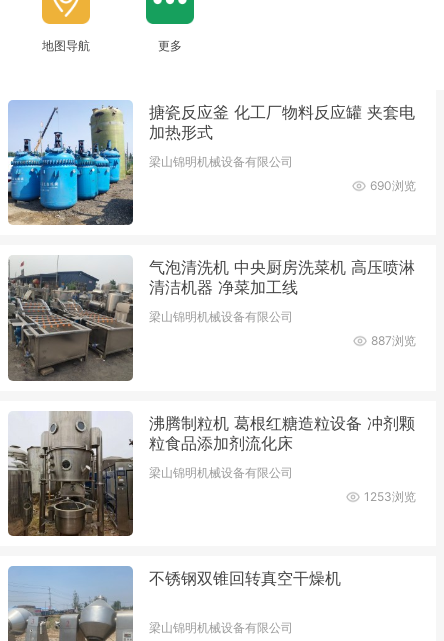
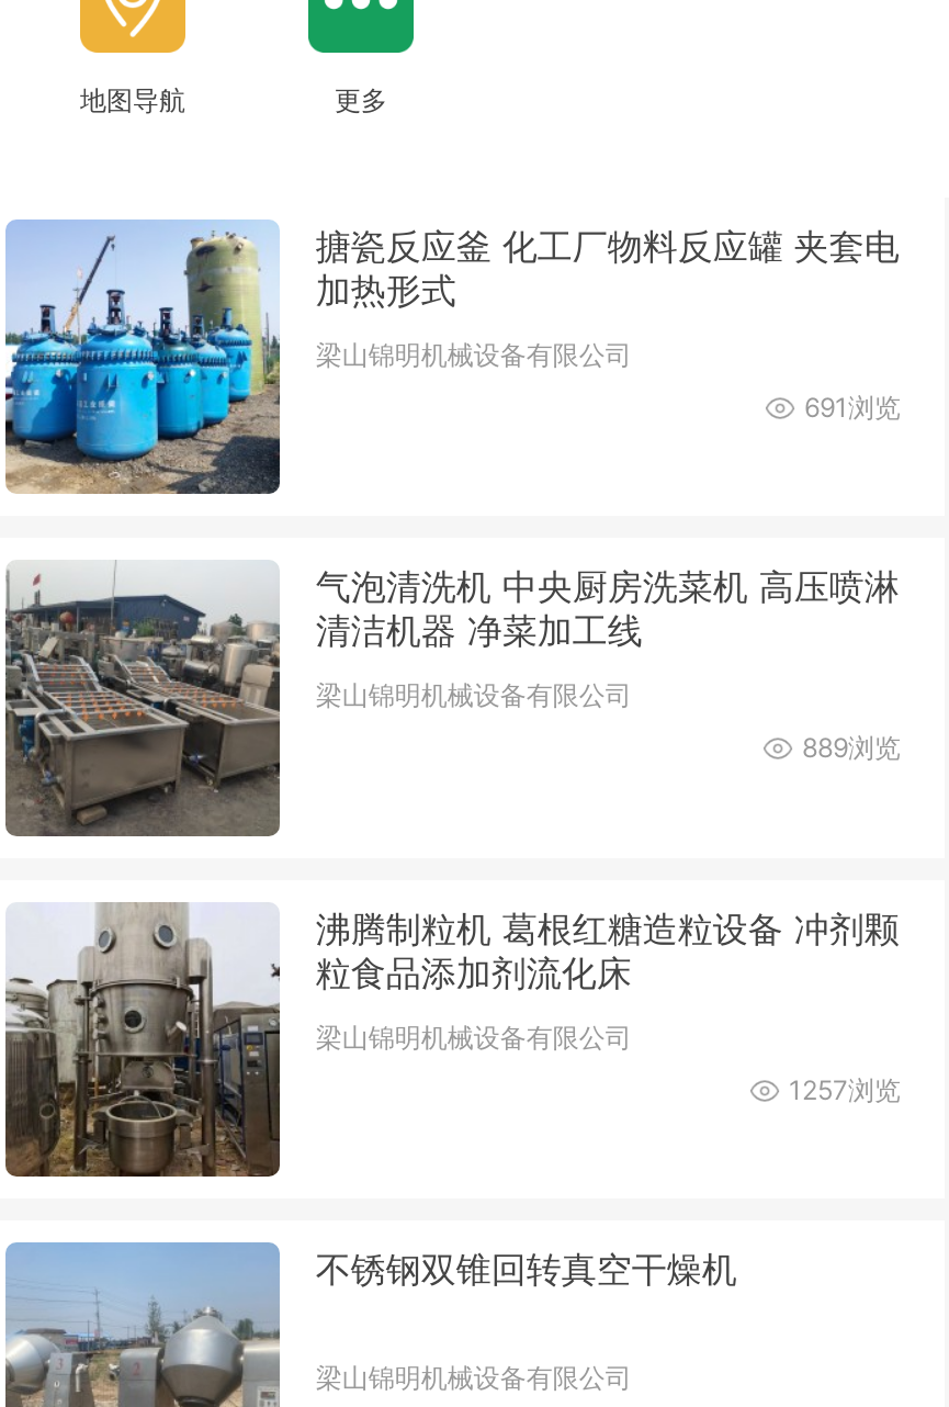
- 690浏览
+ 691浏览

- 887浏览
+ 889浏览

- 1253浏览
+ 1257浏览
